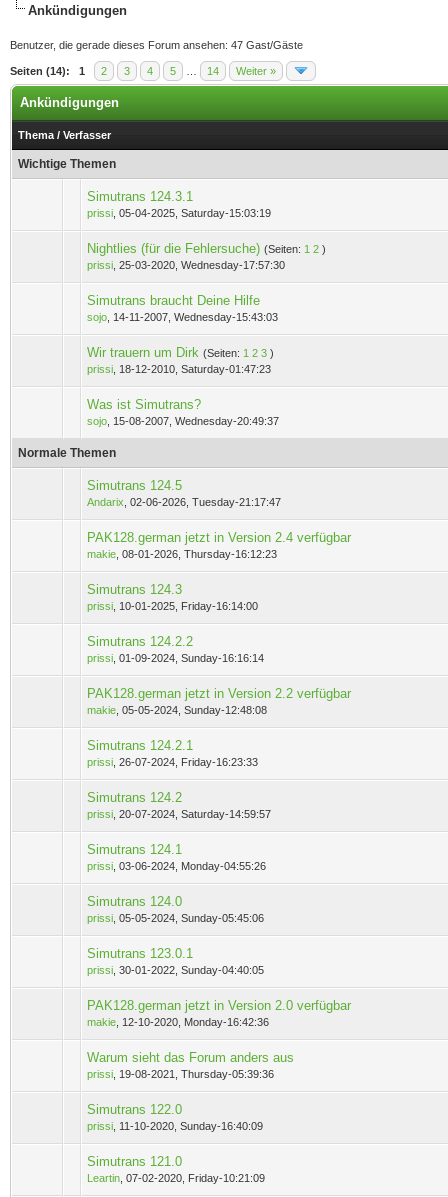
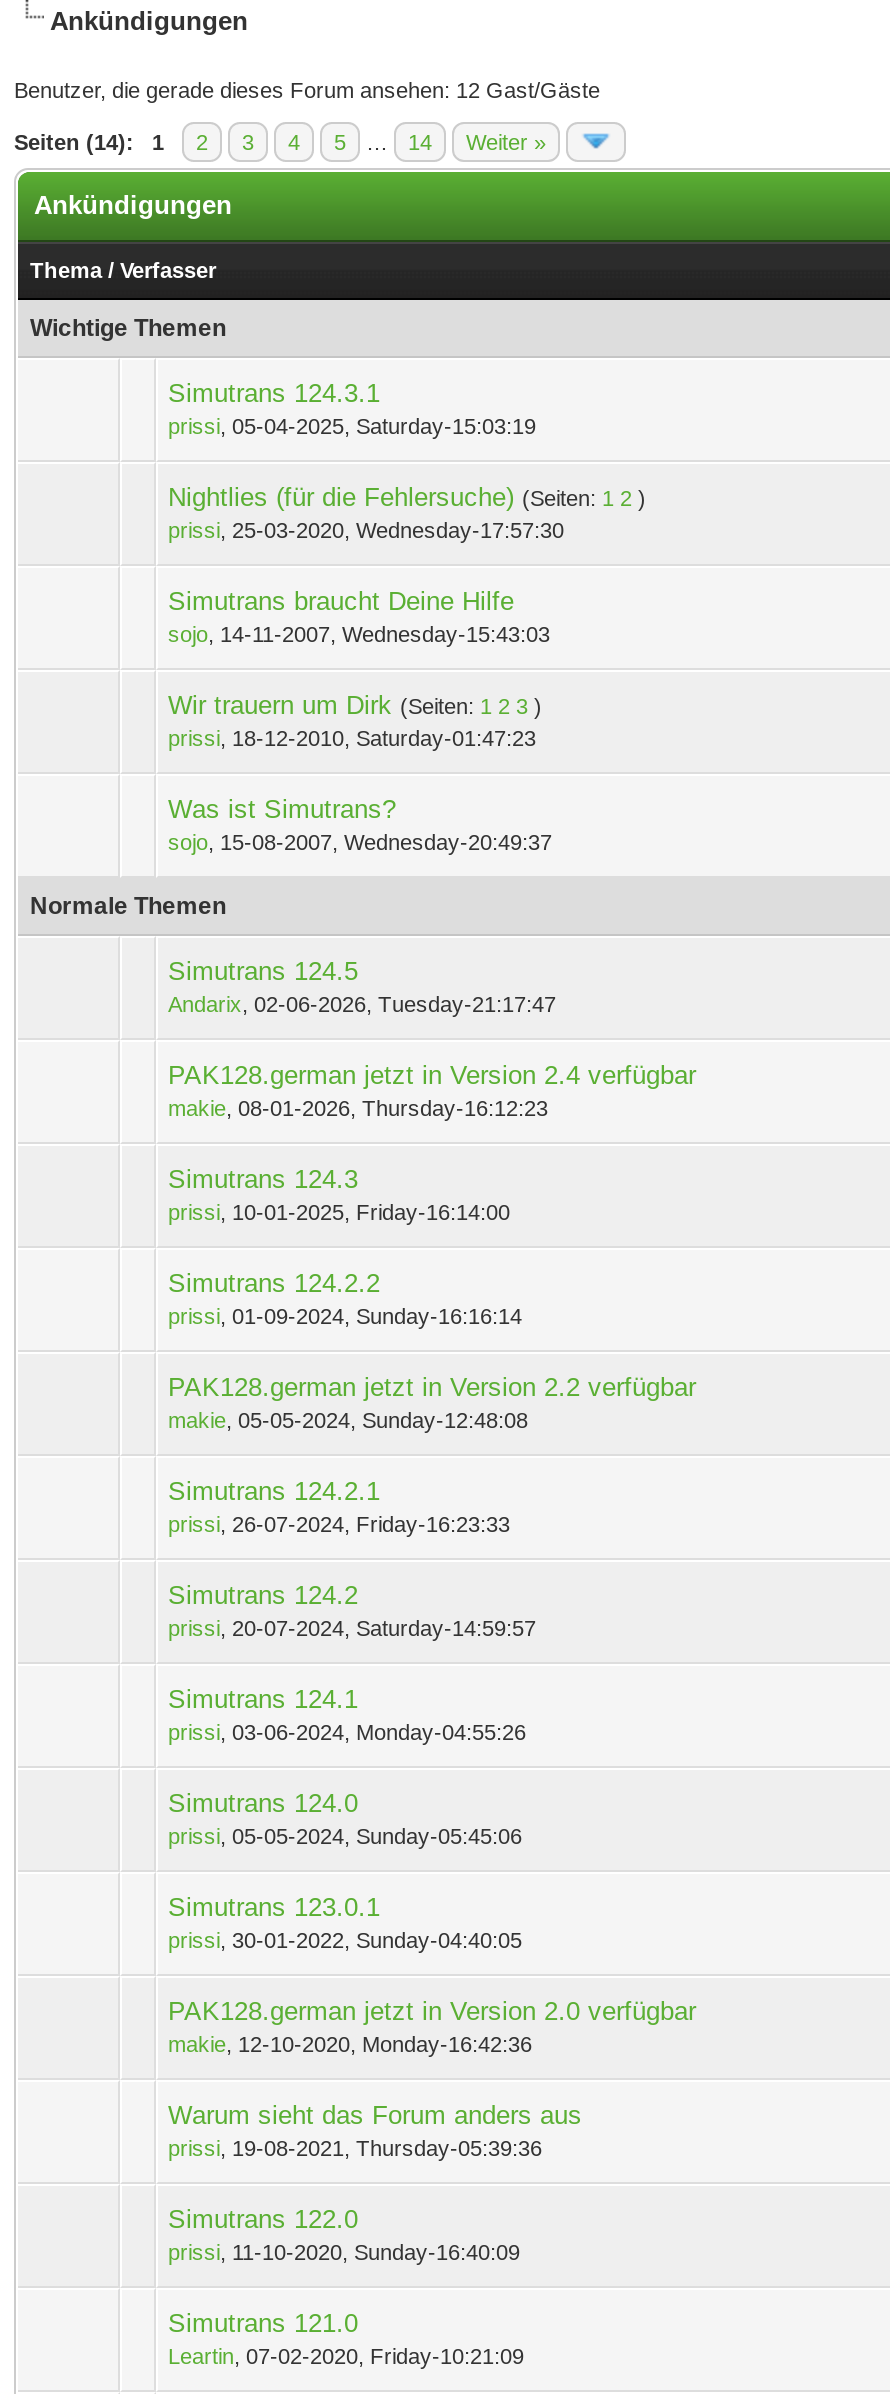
- Benutzer, die gerade dieses Forum ansehen: 47 Gast/Gäste
+ Benutzer, die gerade dieses Forum ansehen: 12 Gast/Gäste
